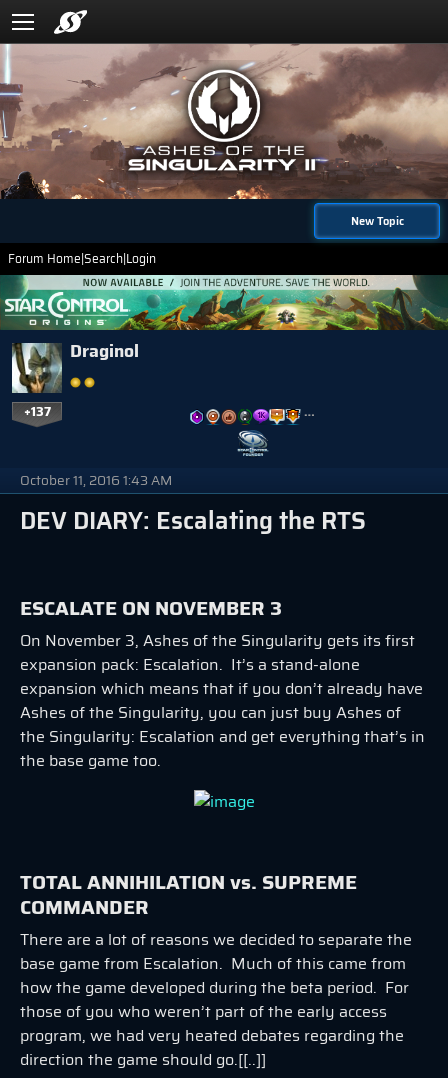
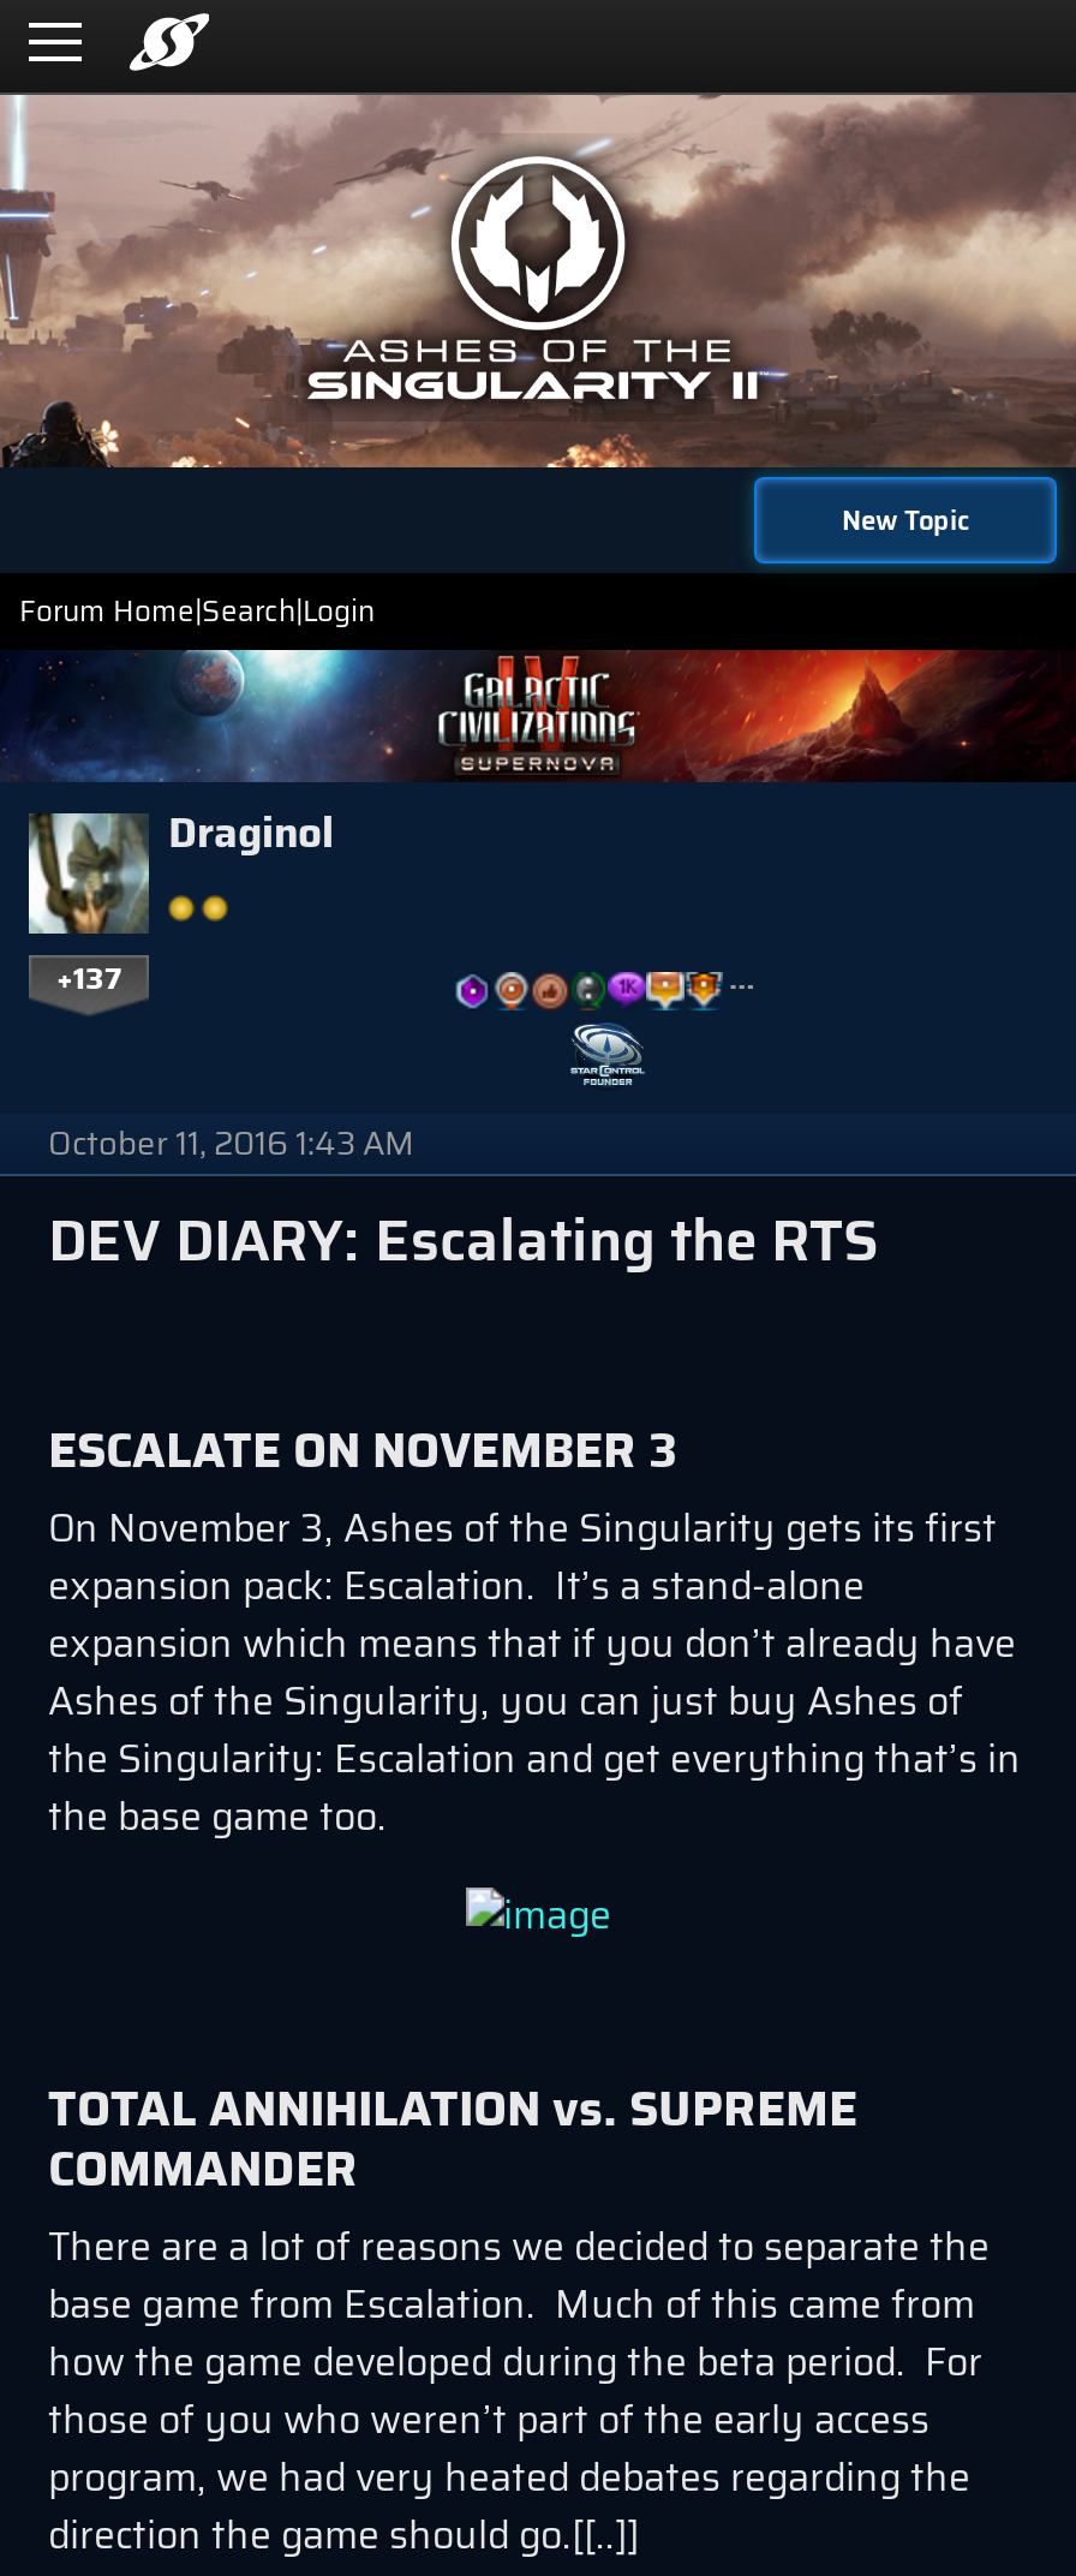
- [image]
+ [image]
